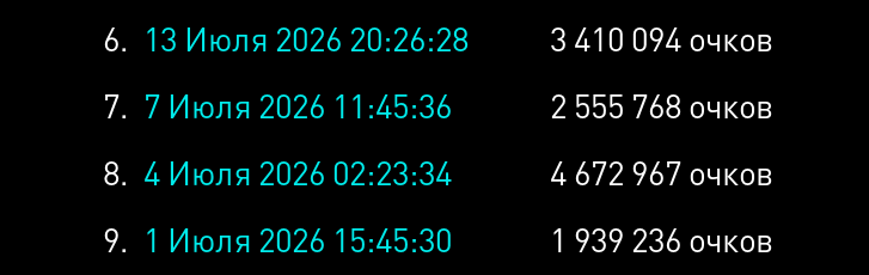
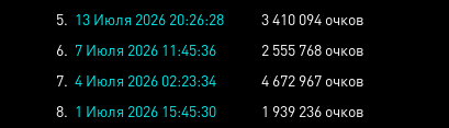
- 6. 13 Июля 2026 20:26:28 3 410 094 очков
+ 5. 13 Июля 2026 20:26:28 3 410 094 очков

- 7. 7 Июля 2026 11:45:36
+ 6. 7 Июля 2026 11:45:36

- 8. 4 Июля 2026 02:23:34
+ 7. 4 Июля 2026 02:23:34

- 9. 1 Июля 2026 15:45:30
+ 8. 1 Июля 2026 15:45:30
